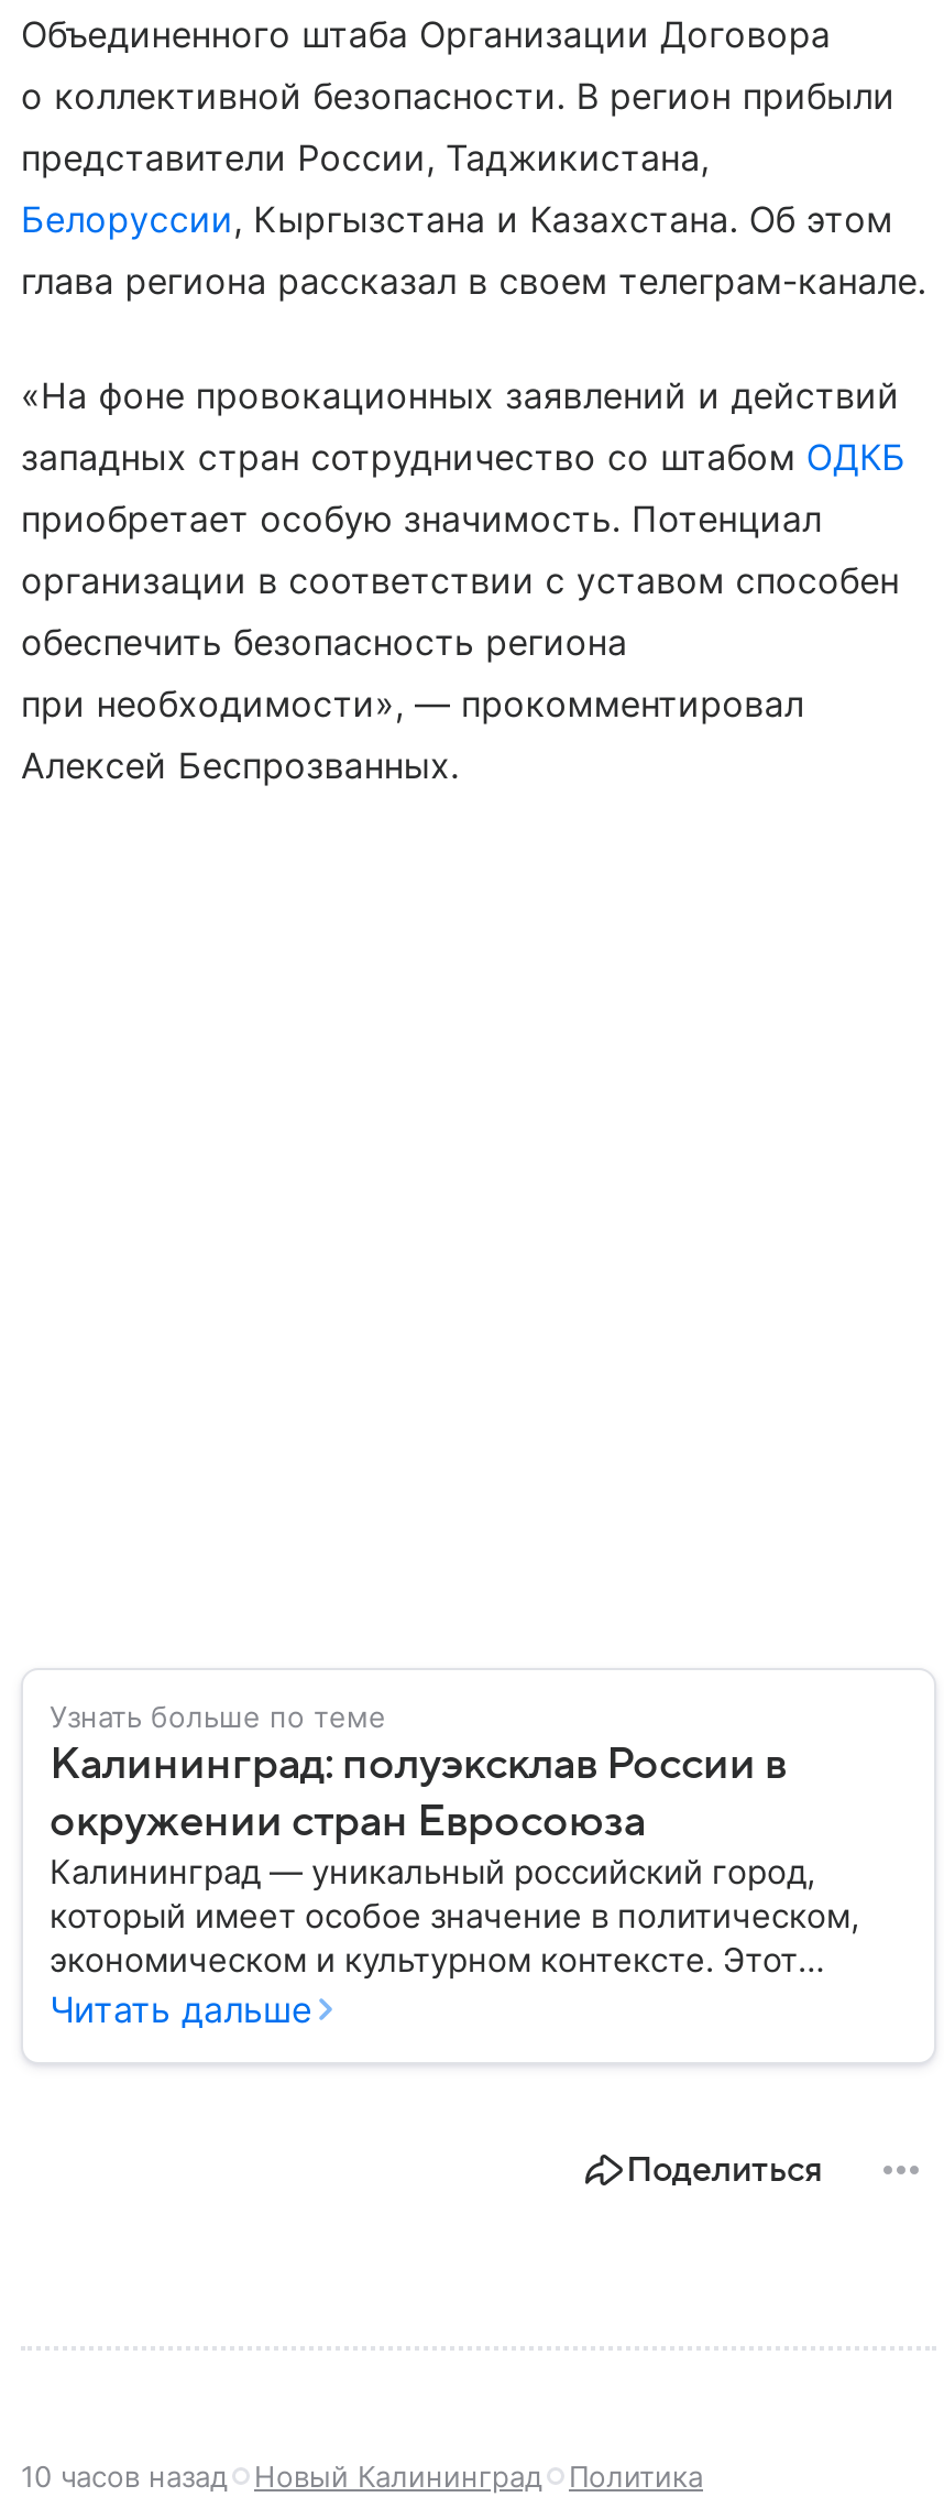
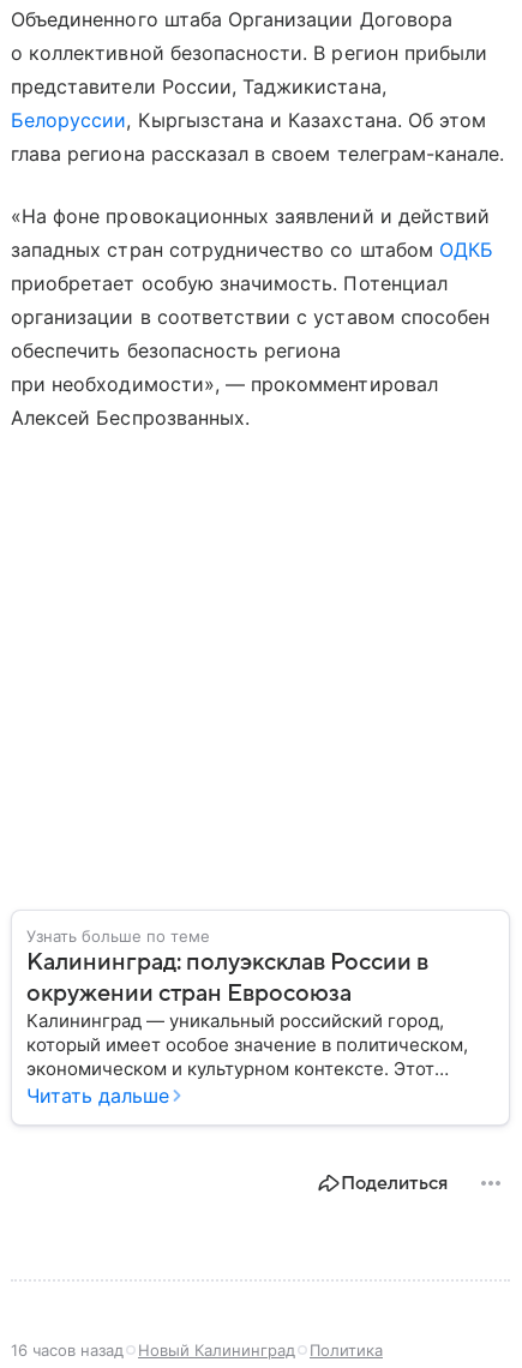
- 10 часов назад Новый Калининград Политика
+ 16 часов назад Новый Калининград Политика
